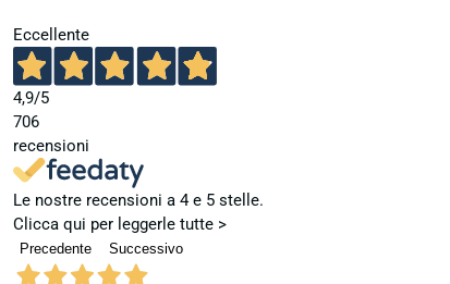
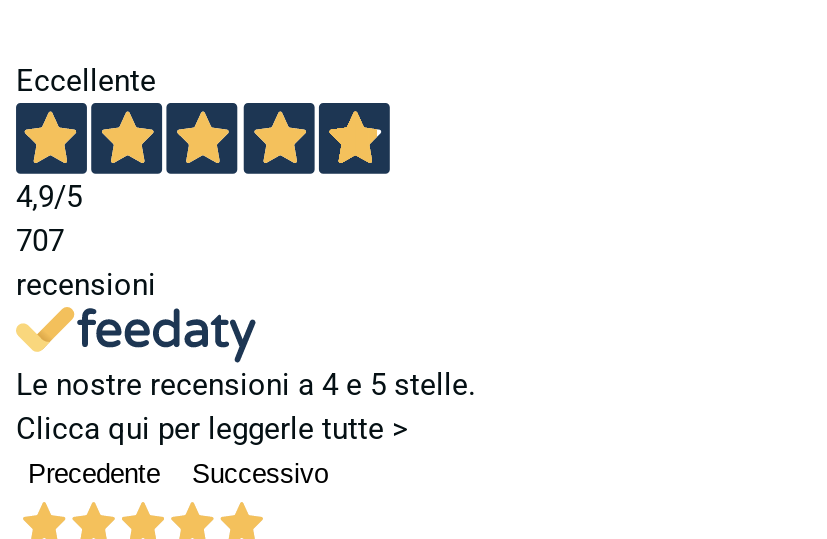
- 706
+ 707
